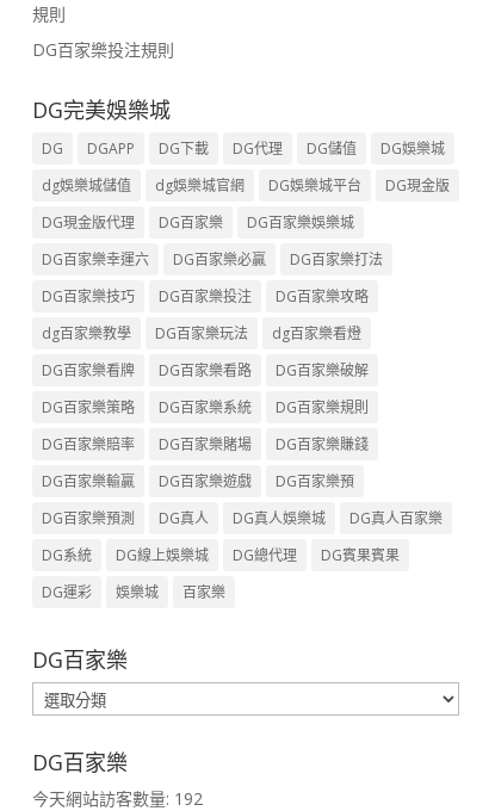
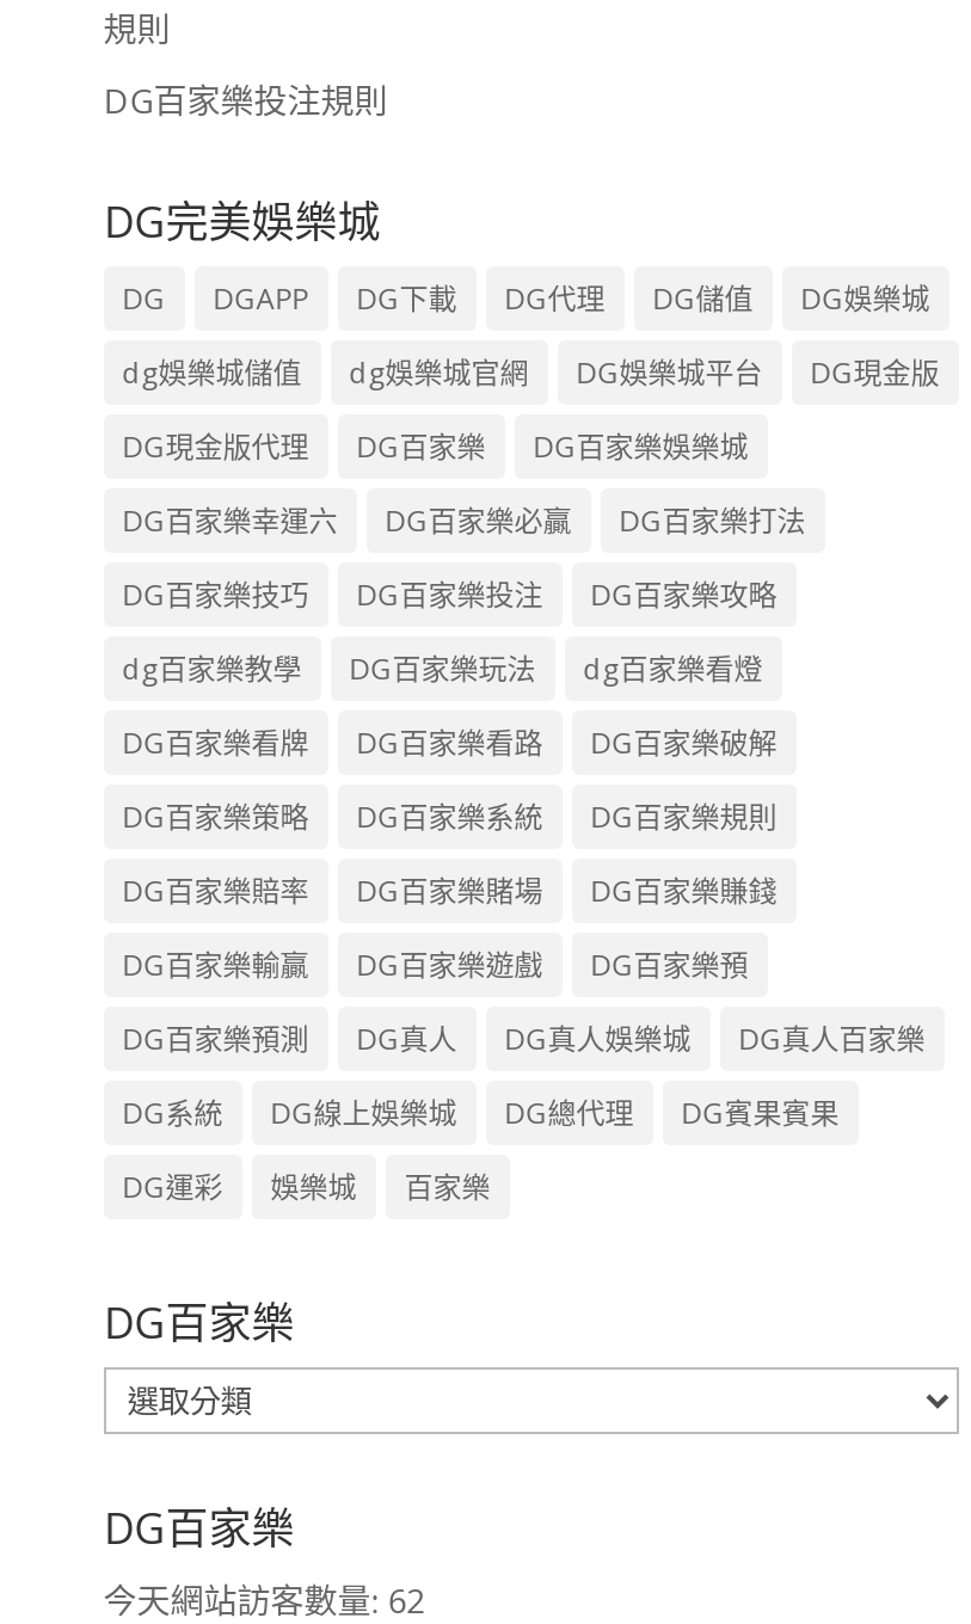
- 今天網站訪客數量: 192
+ 今天網站訪客數量: 62
